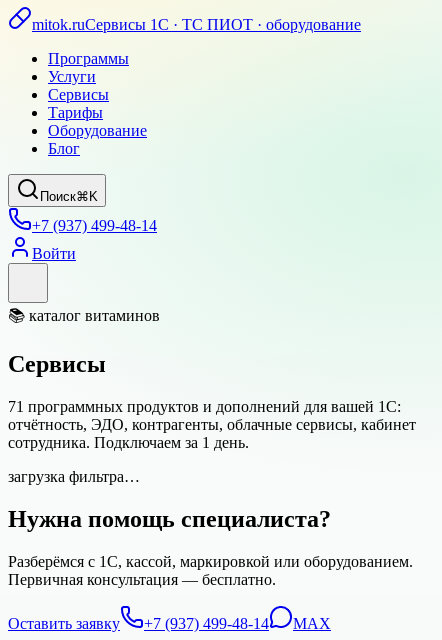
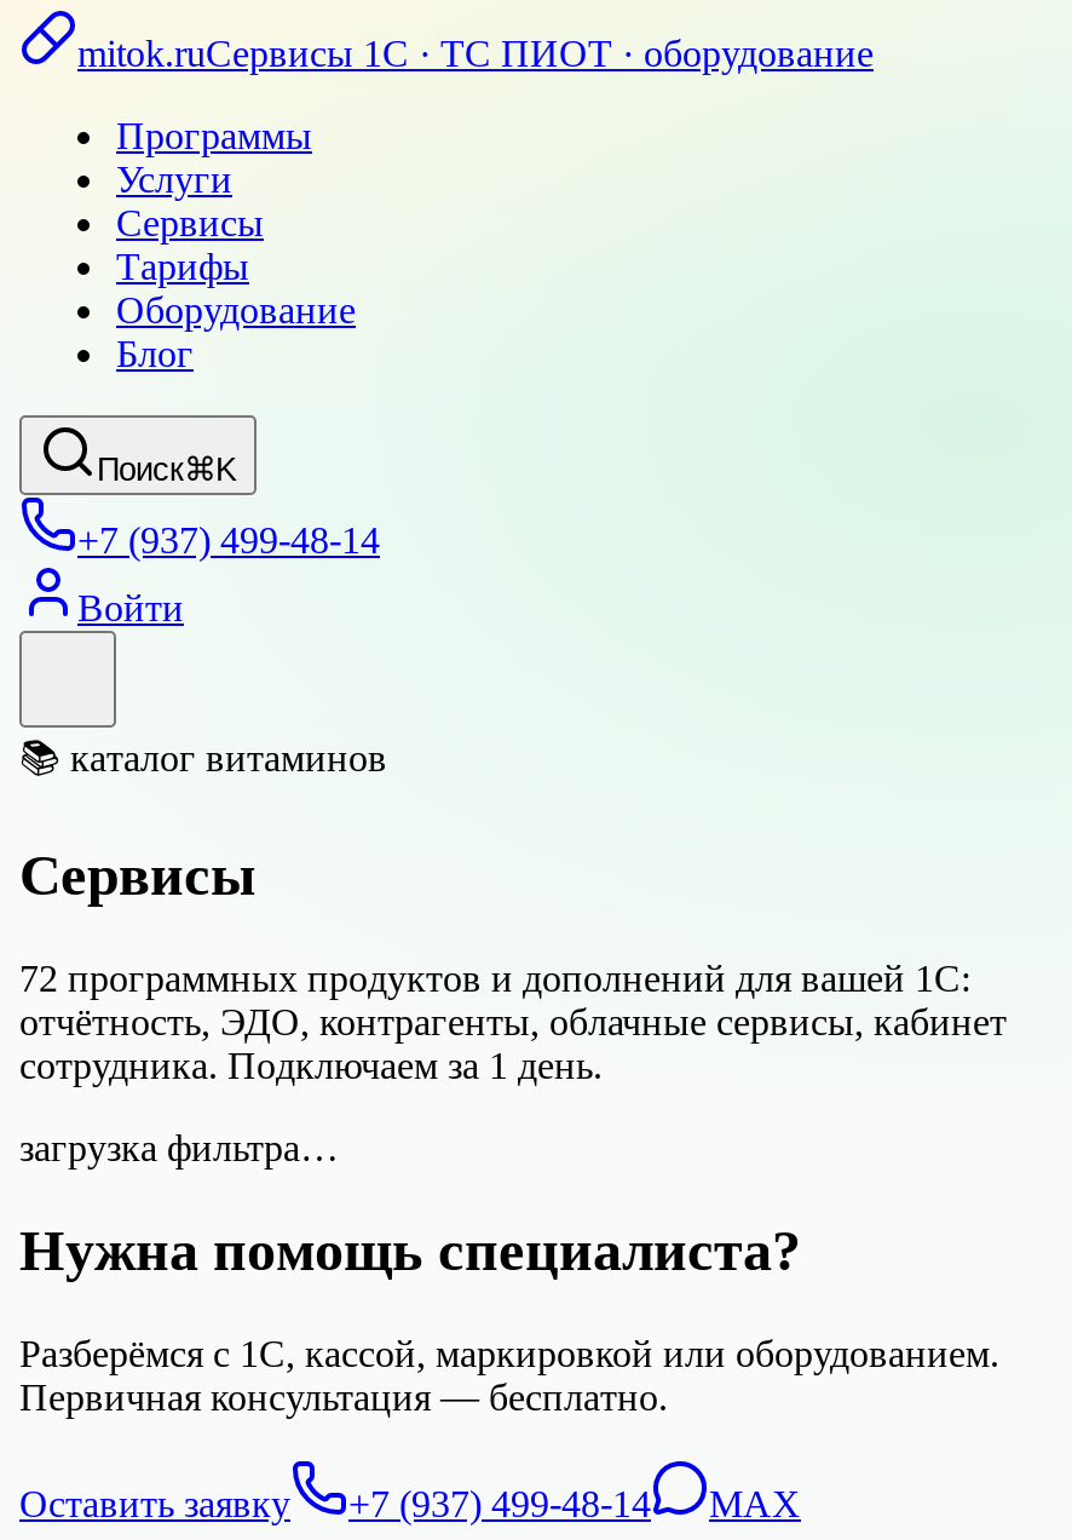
- 71 программных продуктов и дополнений для вашей 1С:
+ 72 программных продуктов и дополнений для вашей 1С:
